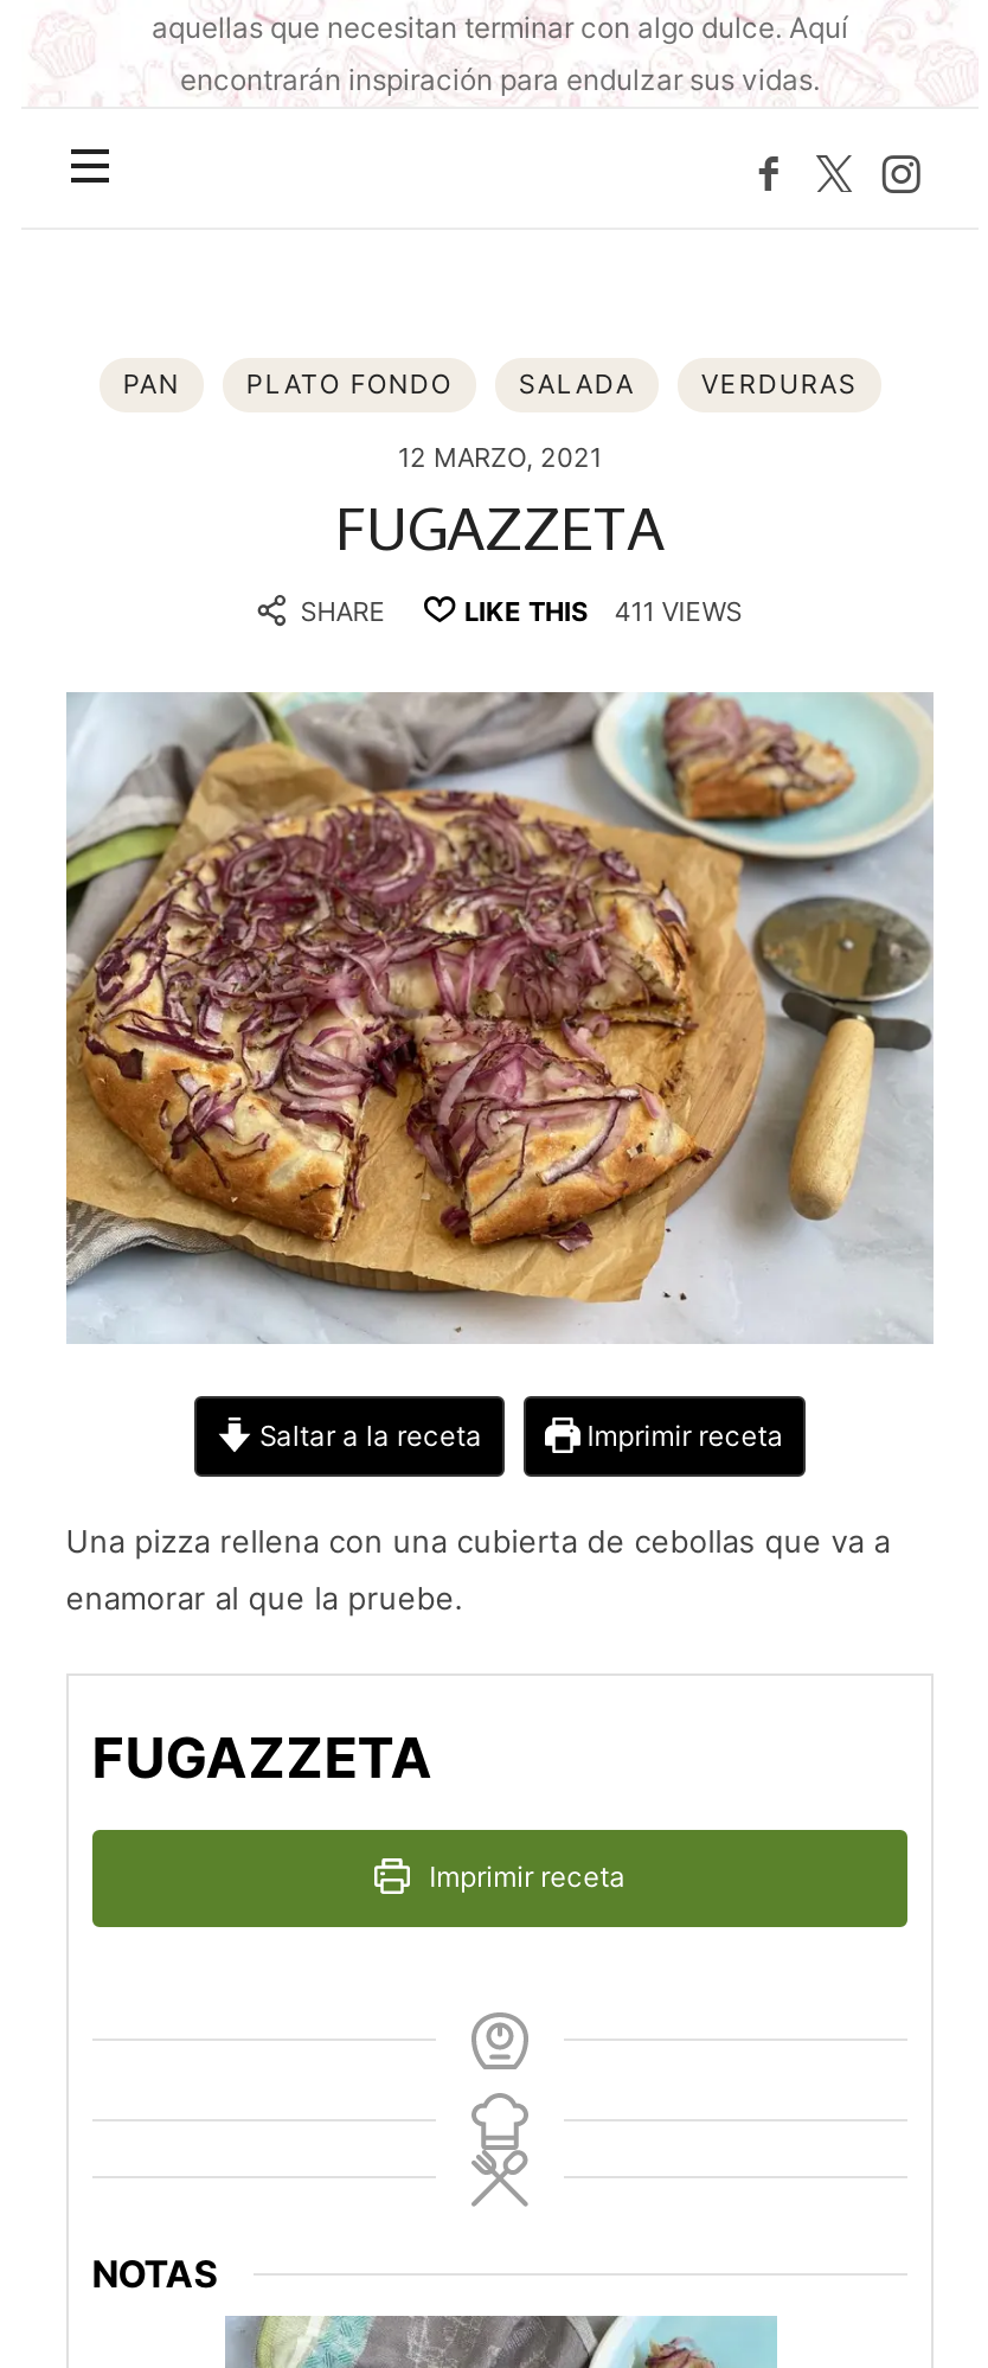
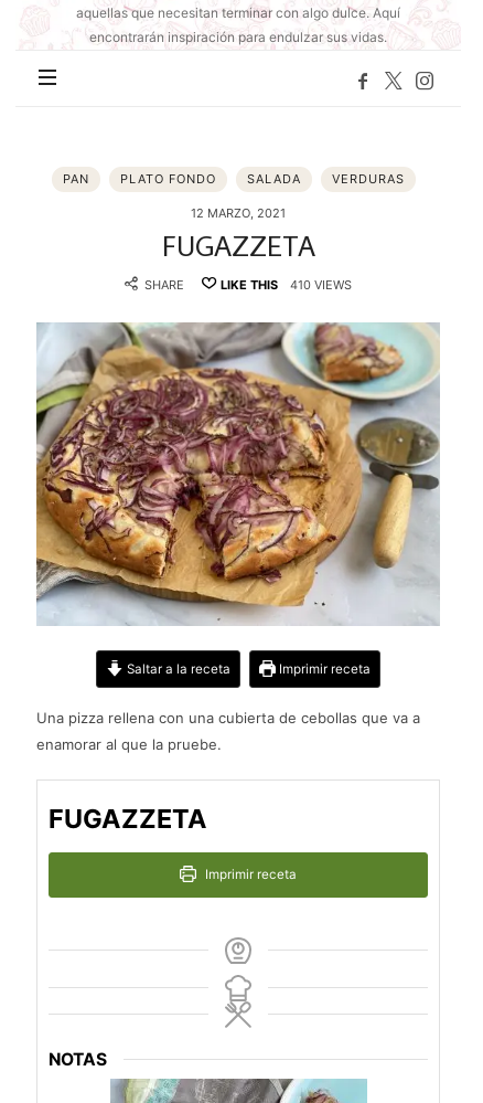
- LIKE THIS 411 VIEWS
+ LIKE THIS 410 VIEWS
